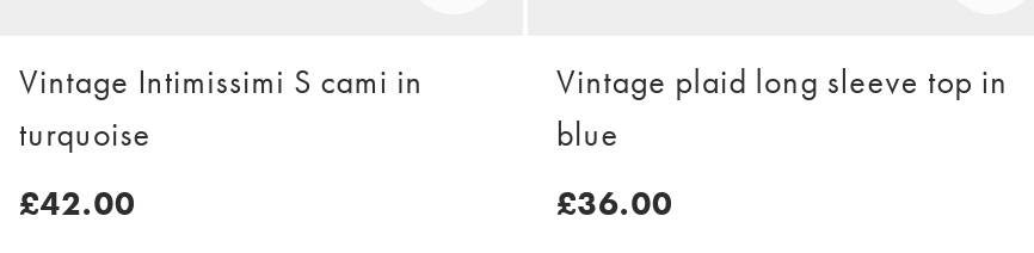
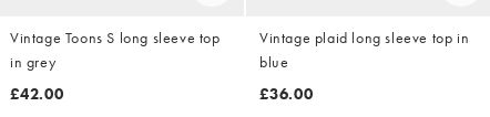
- Vintage Intimissimi S cami in
- turquoise
+ Vintage Toons S long sleeve top
+ in grey
